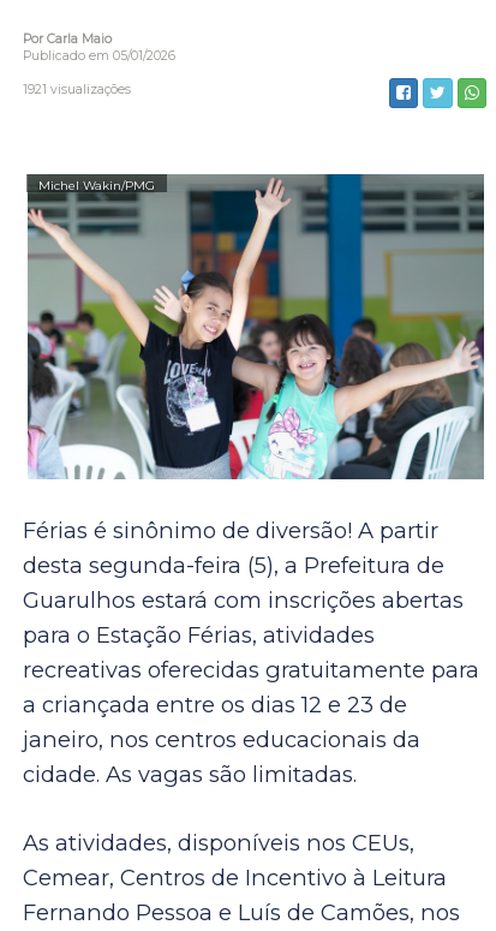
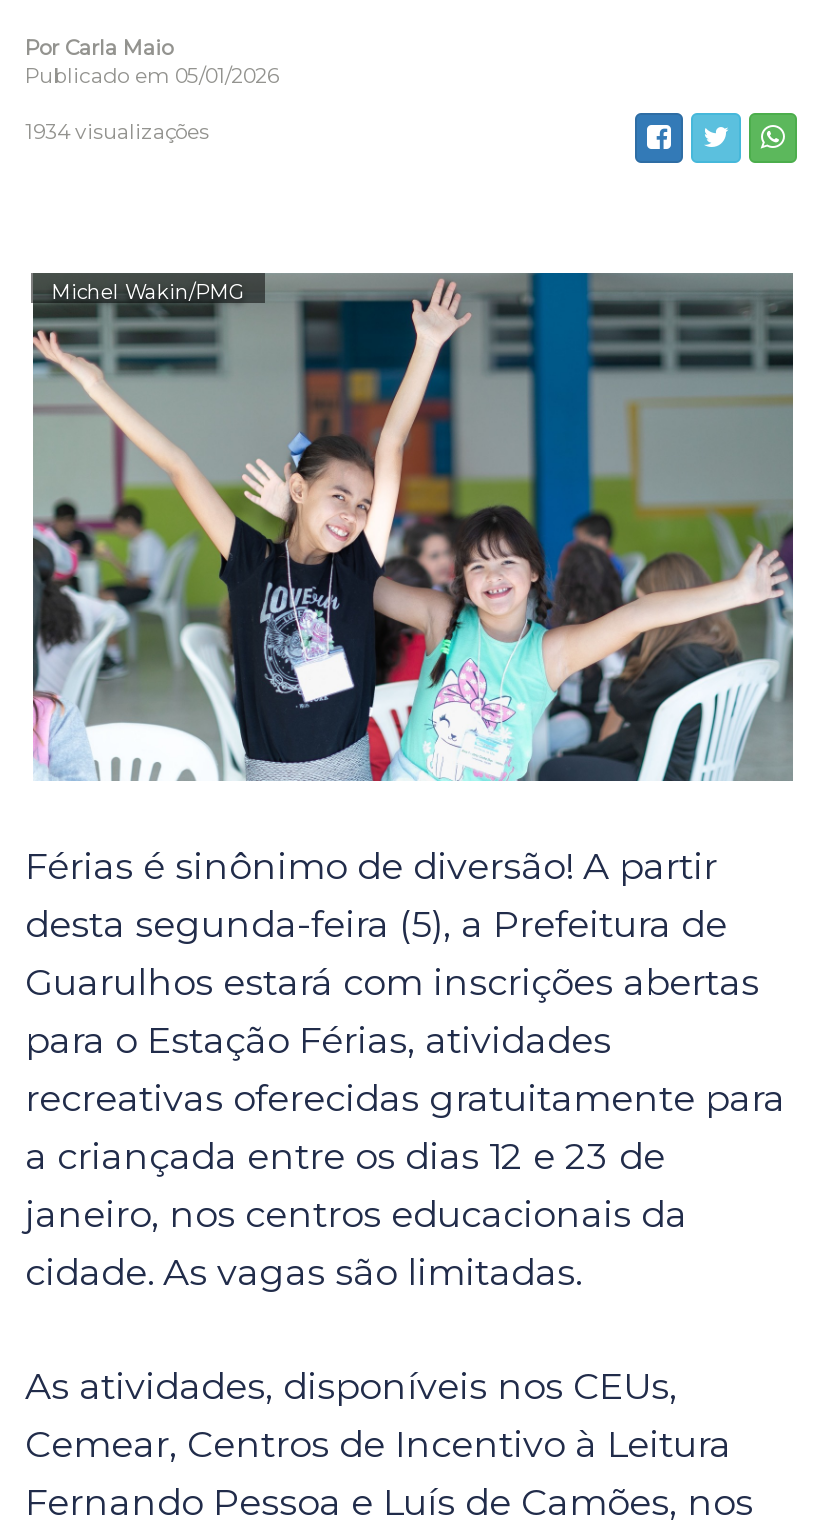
- 1921 visualizações
+ 1934 visualizações
